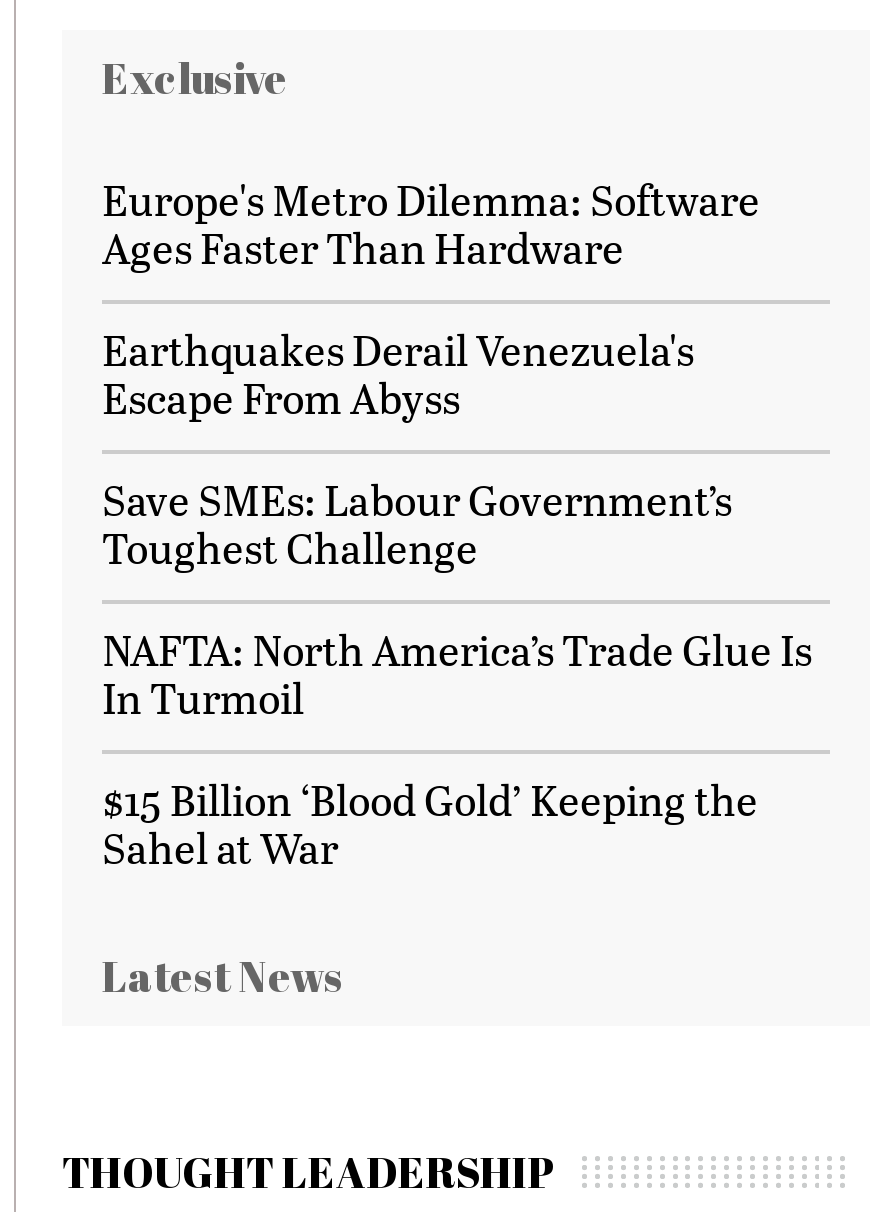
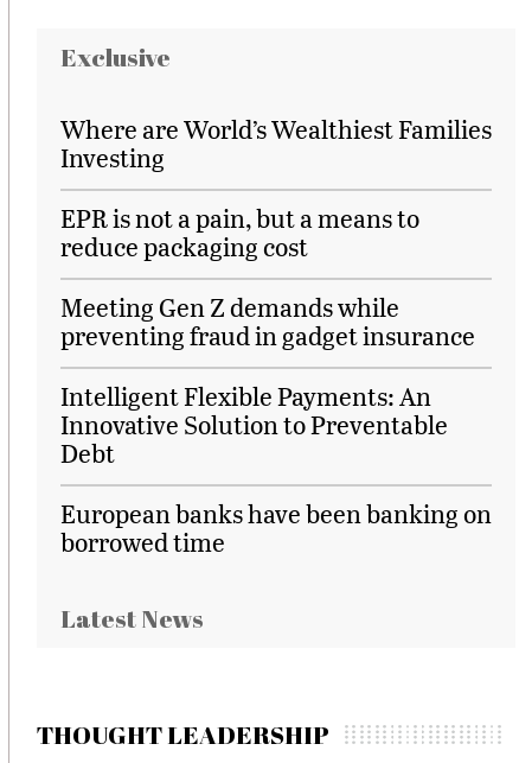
- Europe's Metro Dilemma: Software
- Ages Faster Than Hardware
+ Where are World’s Wealthiest Families
+ Investing

- Earthquakes Derail Venezuela's
- Escape From Abyss
+ EPR is not a pain, but a means to
+ reduce packaging cost

- Save SMEs: Labour Government’s
- Toughest Challenge
+ Meeting Gen Z demands while
+ preventing fraud in gadget insurance

- NAFTA: North America’s Trade Glue Is
- In Turmoil
+ Intelligent Flexible Payments: An
+ Innovative Solution to Preventable
+ Debt

- $15 Billion ‘Blood Gold’ Keeping the
- Sahel at War
+ European banks have been banking on
+ borrowed time
